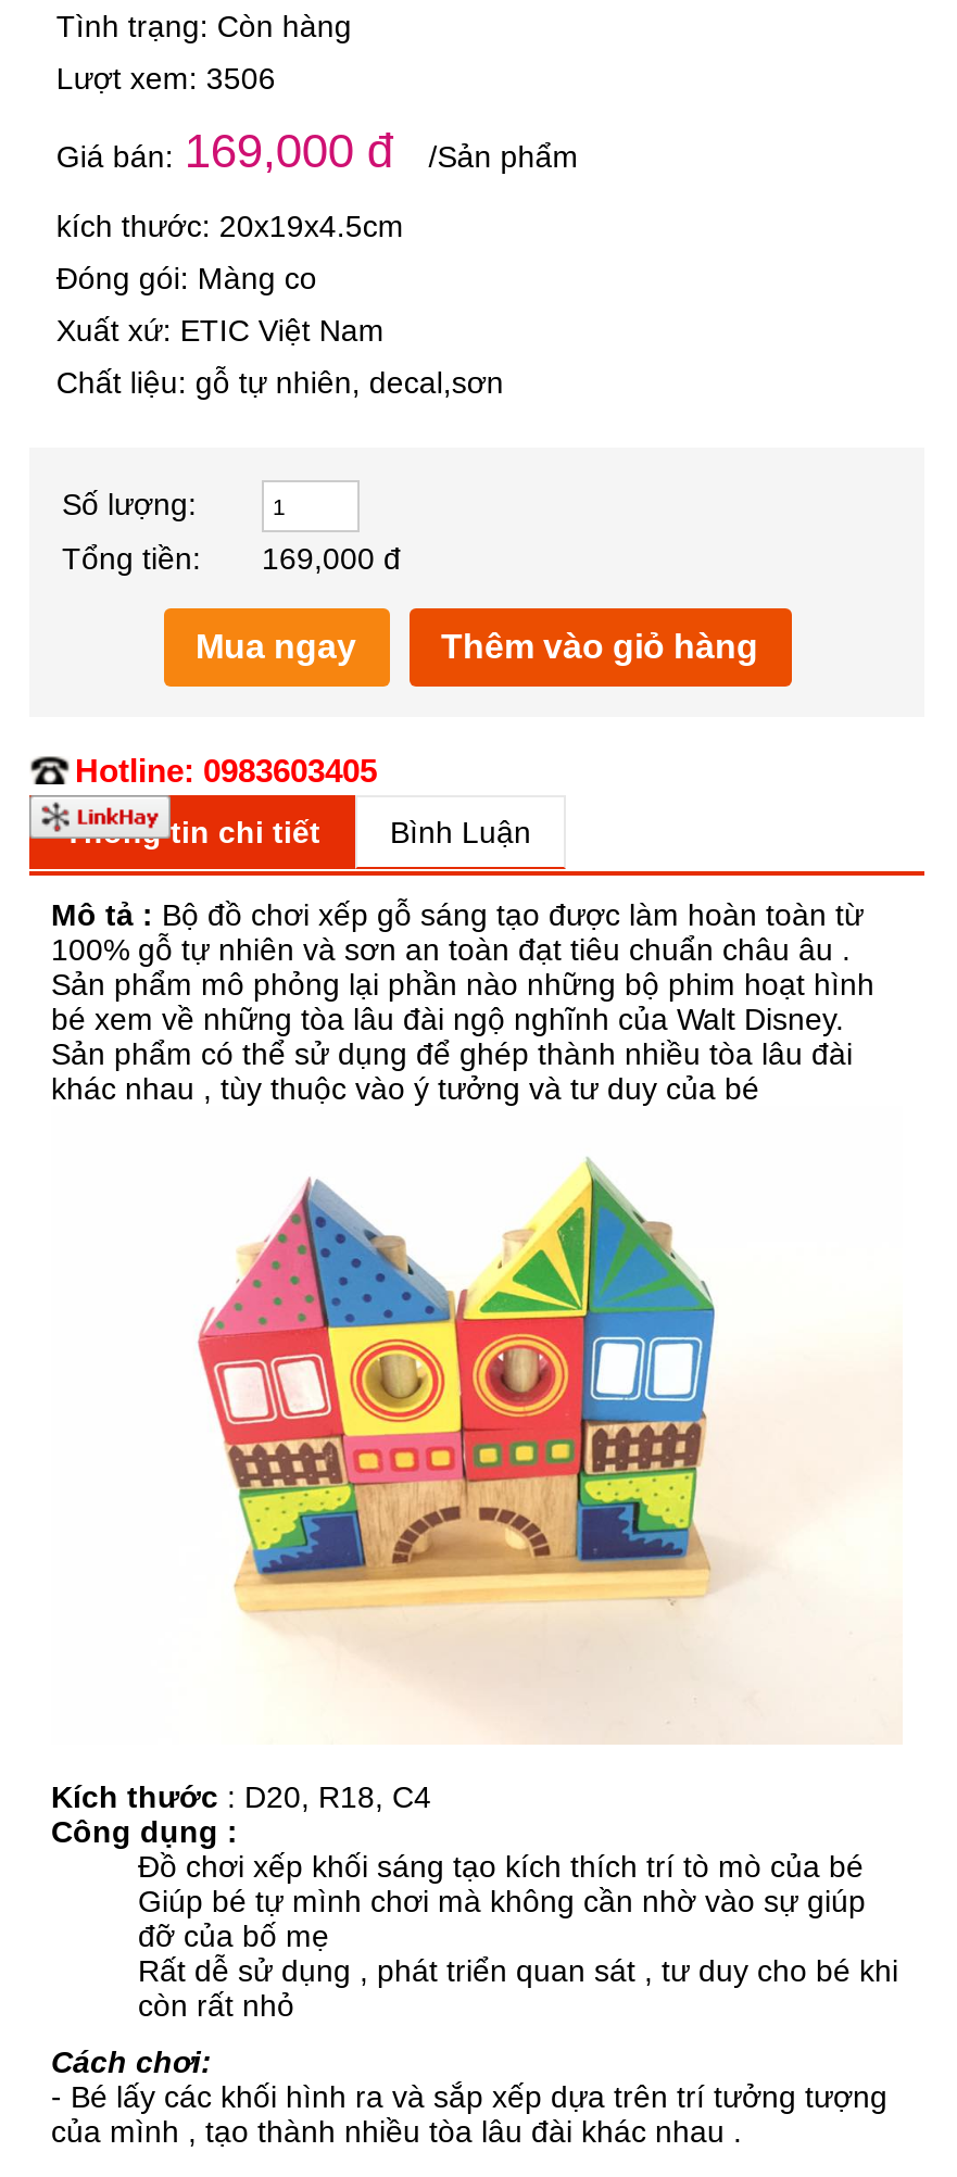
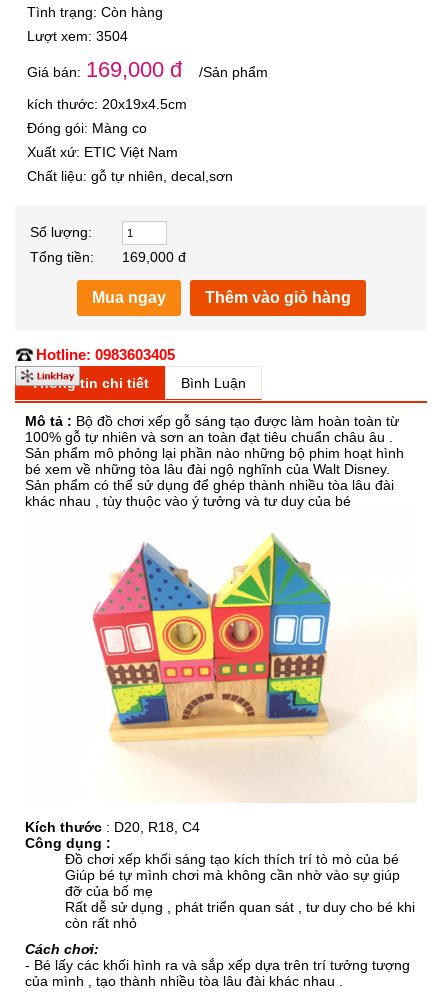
- Lượt xem: 3506
+ Lượt xem: 3504
